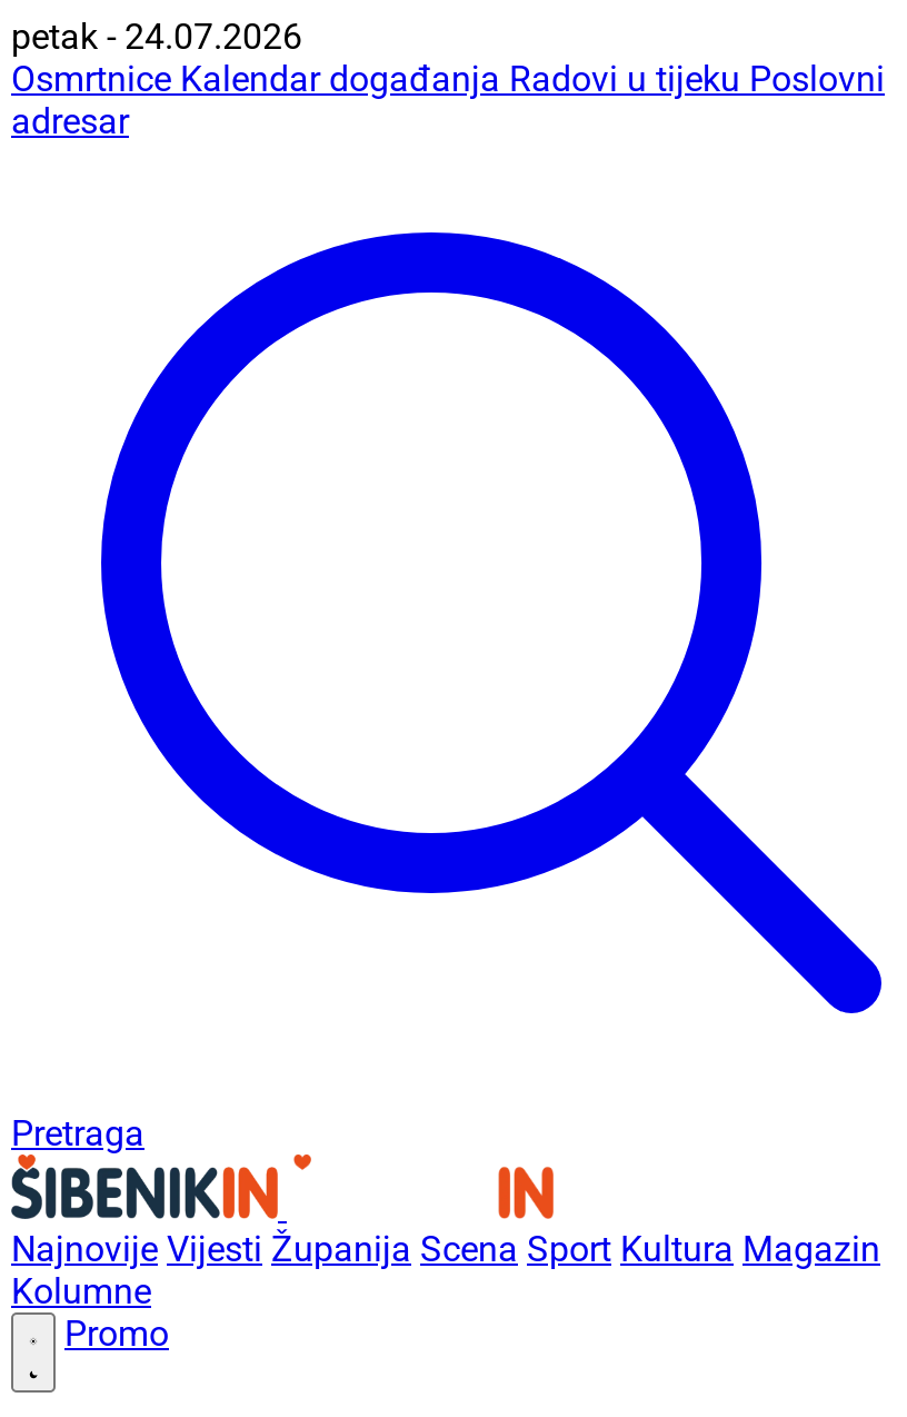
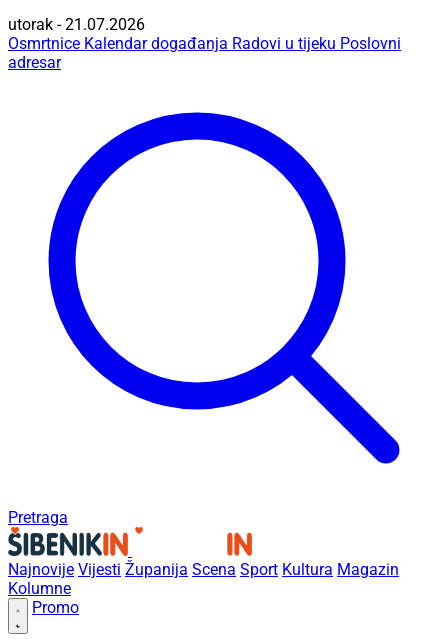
- petak - 24.07.2026
+ utorak - 21.07.2026
